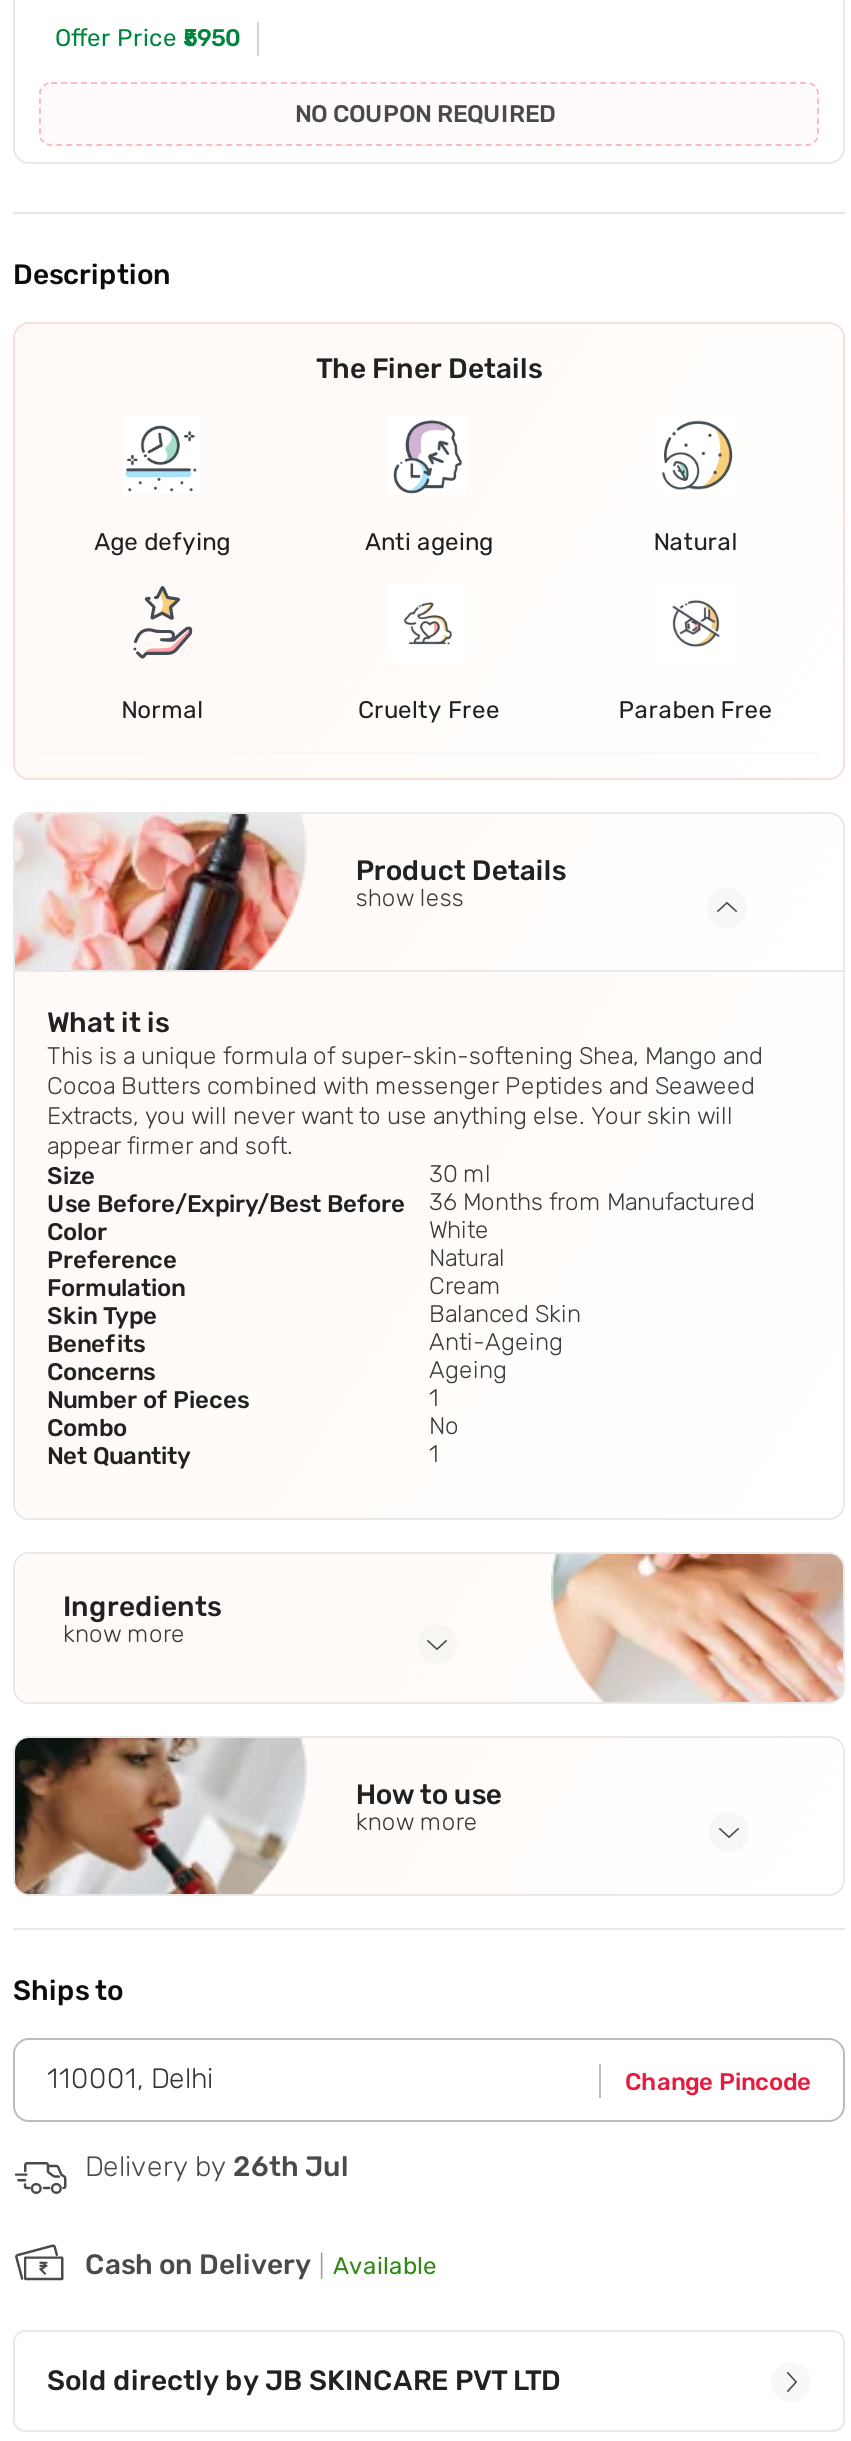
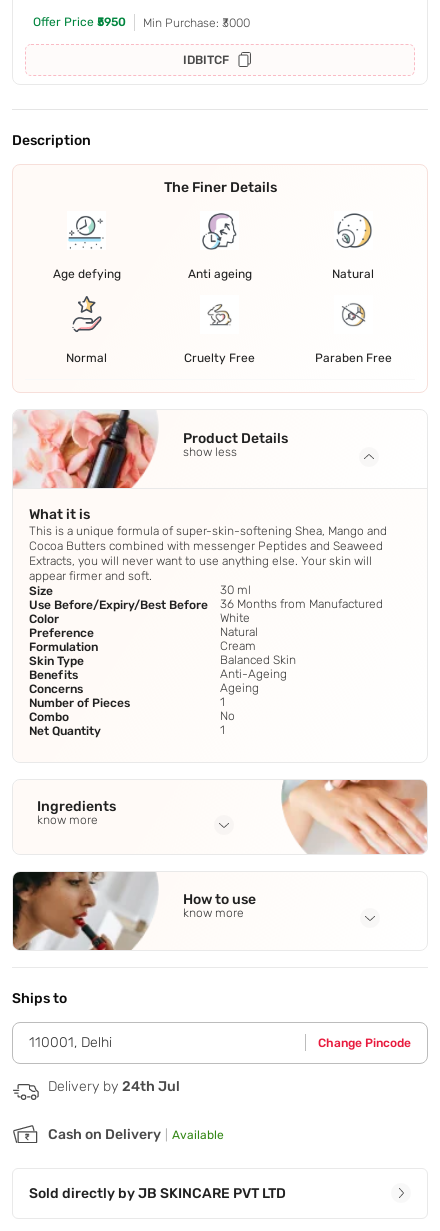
- NO COUPON REQUIRED
+ Min Purchase: ₹3000
+ IDBITCF

- Delivery by 26th Jul
+ Delivery by 24th Jul
